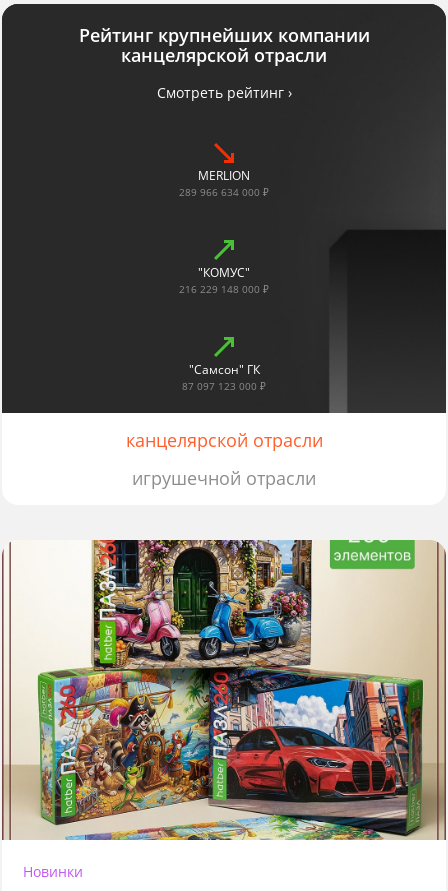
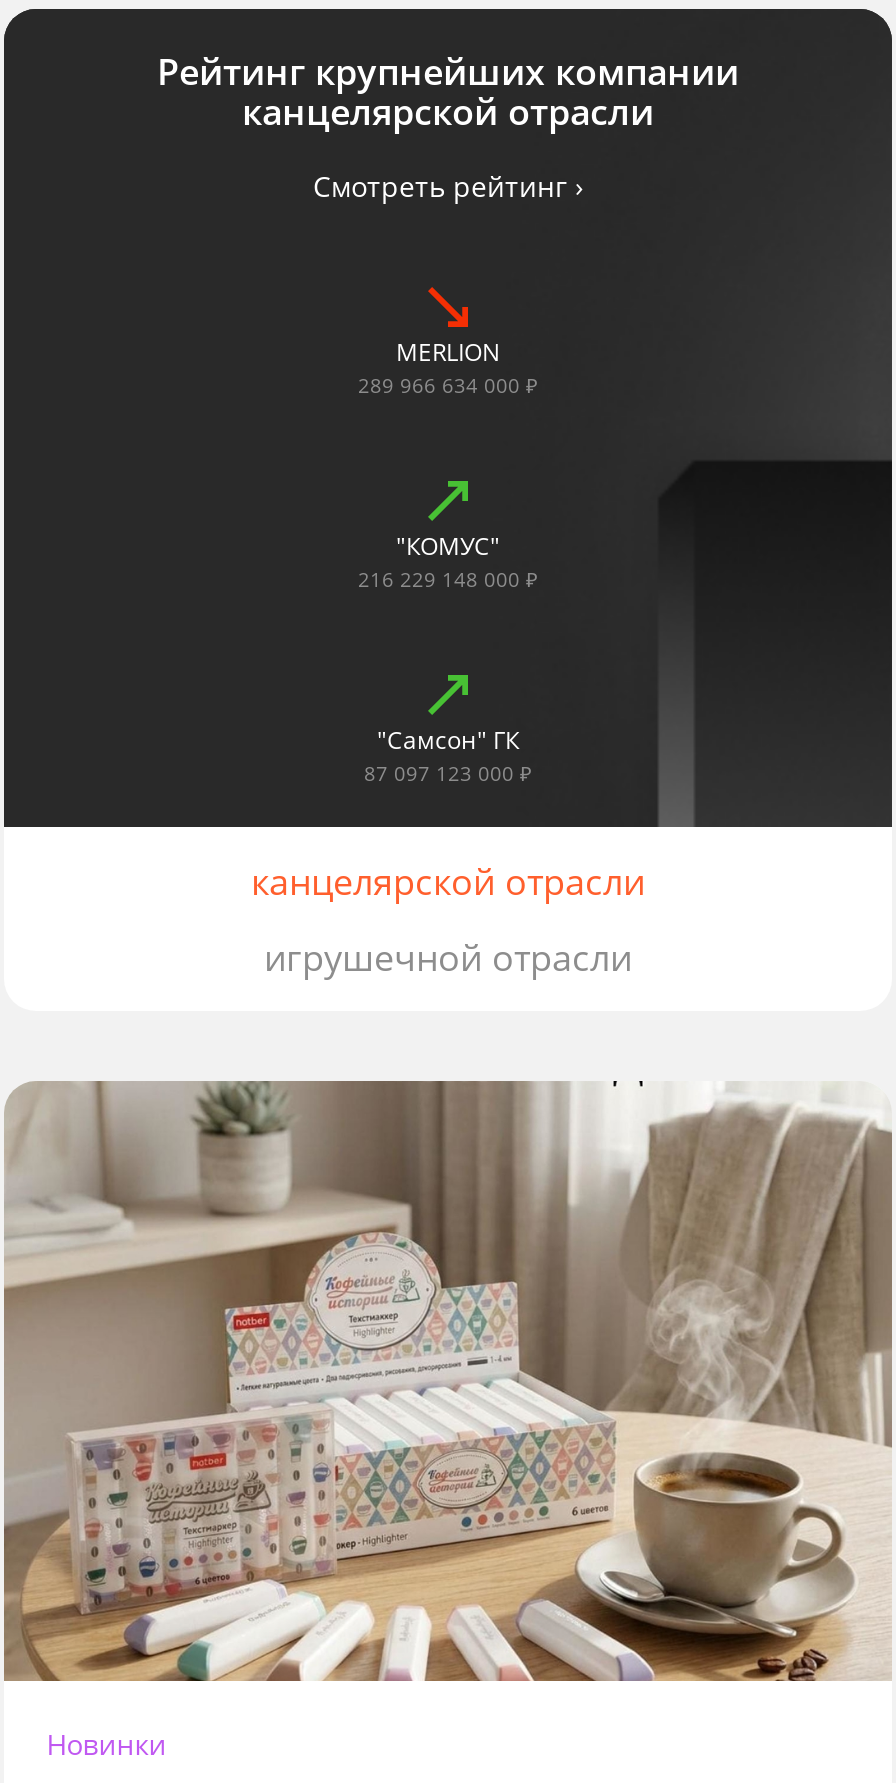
- [image]
+ [image]
